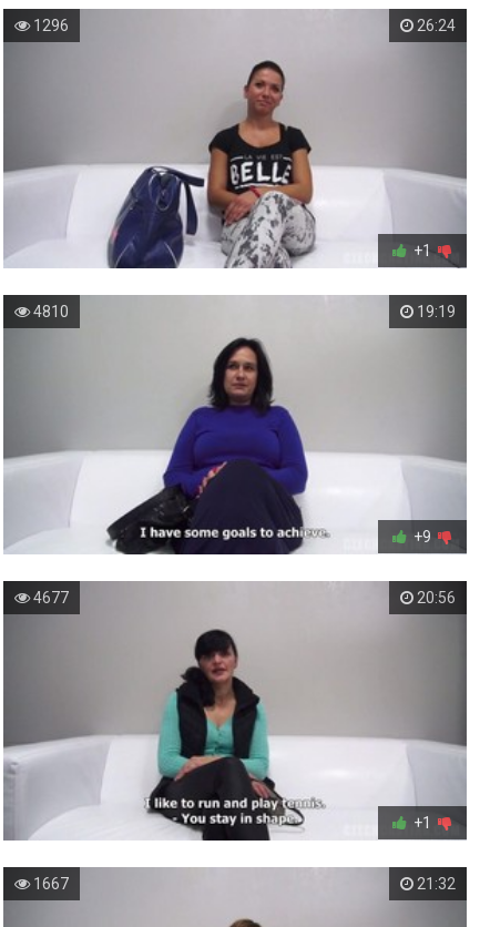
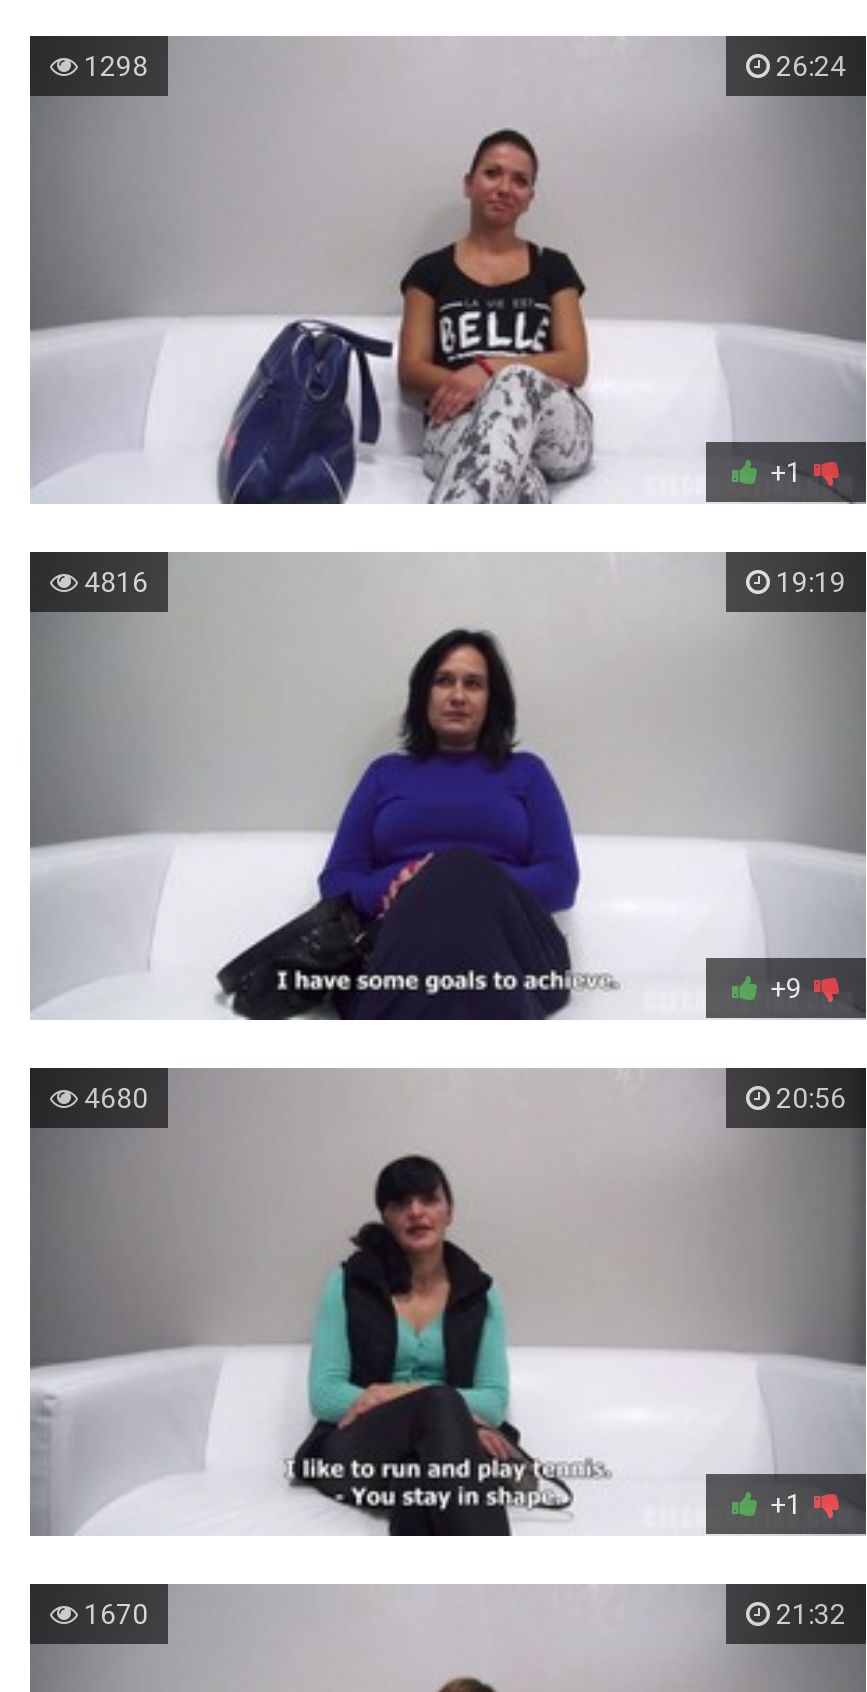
- 1296
+ 1298

- 4810
+ 4816

- 4677
+ 4680

- 1667
+ 1670
